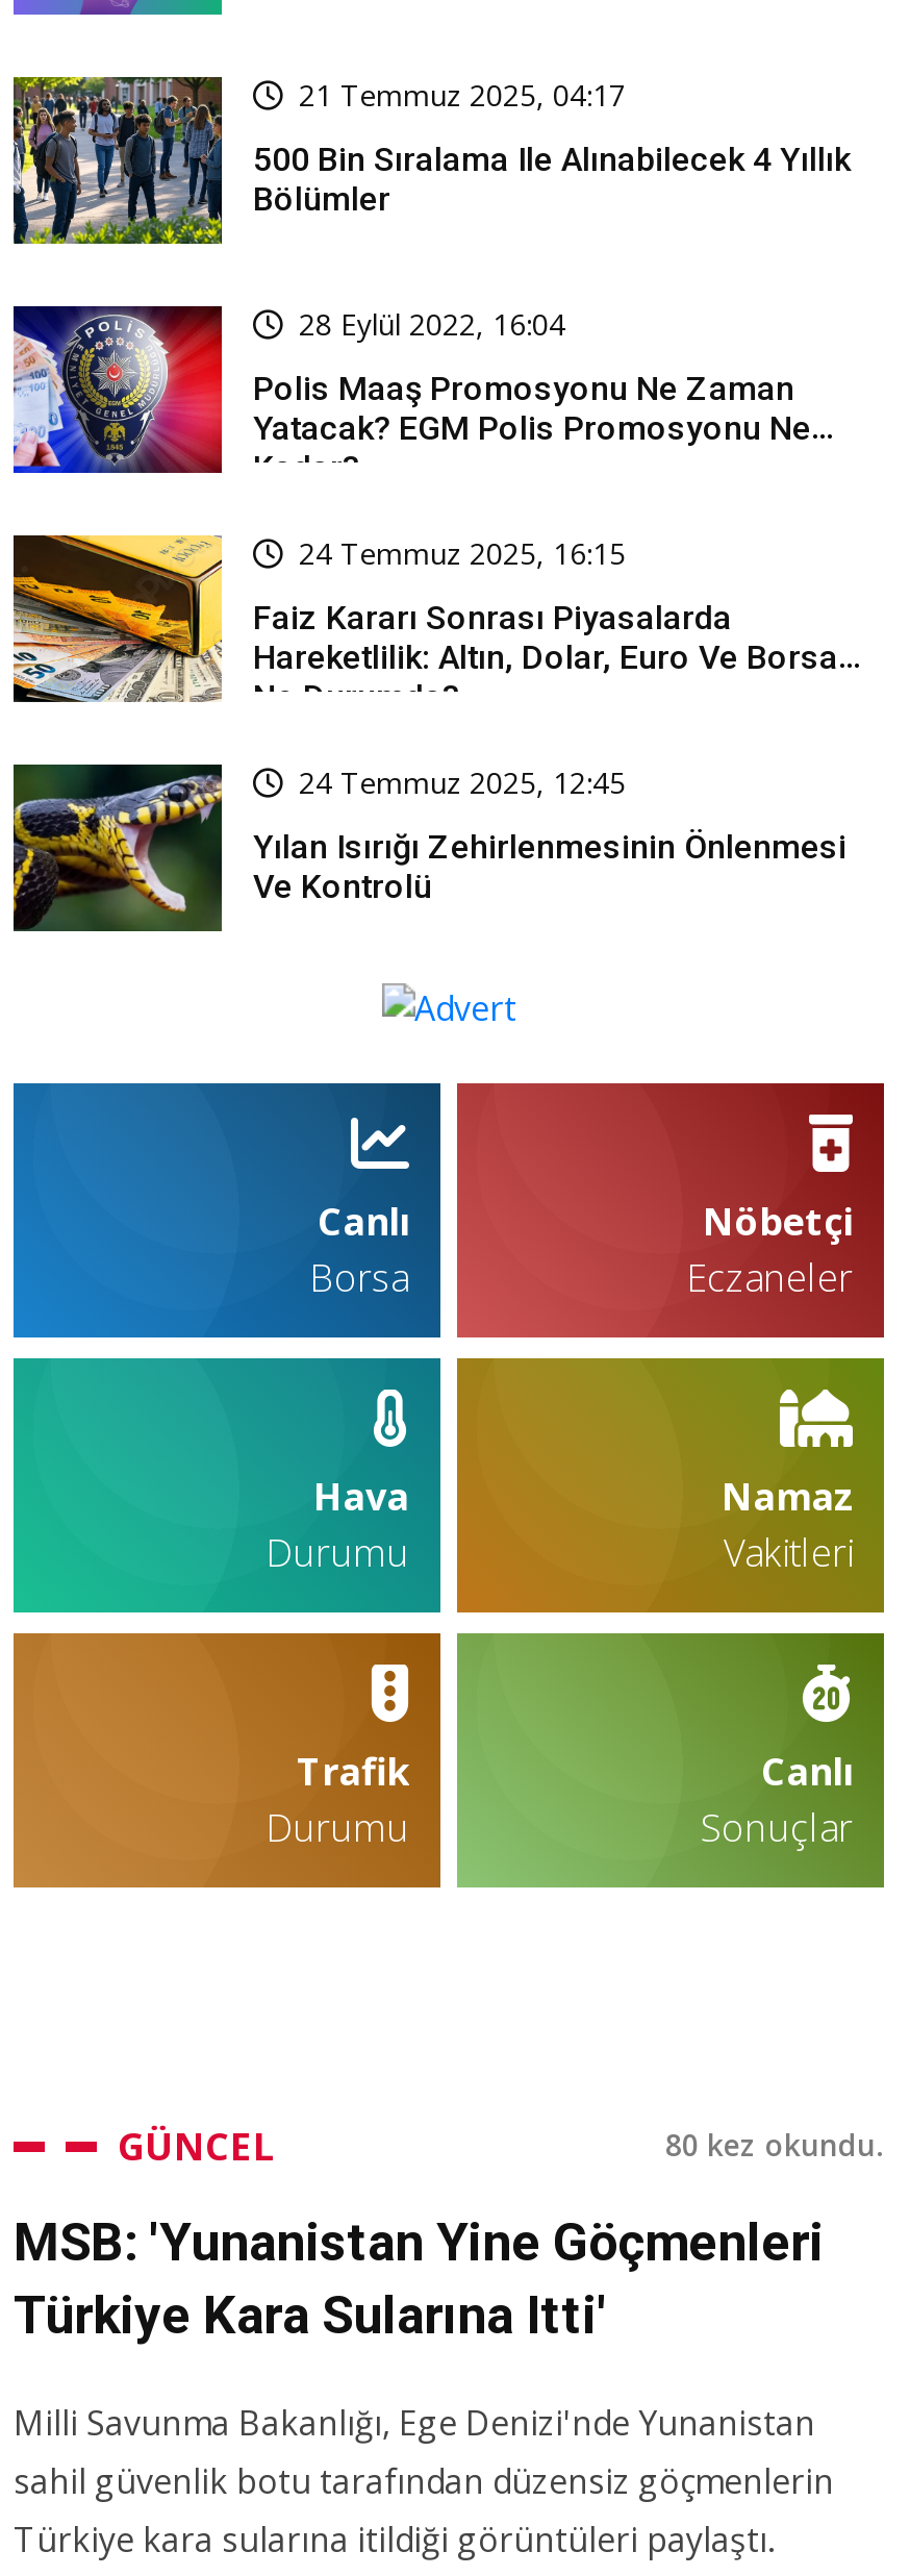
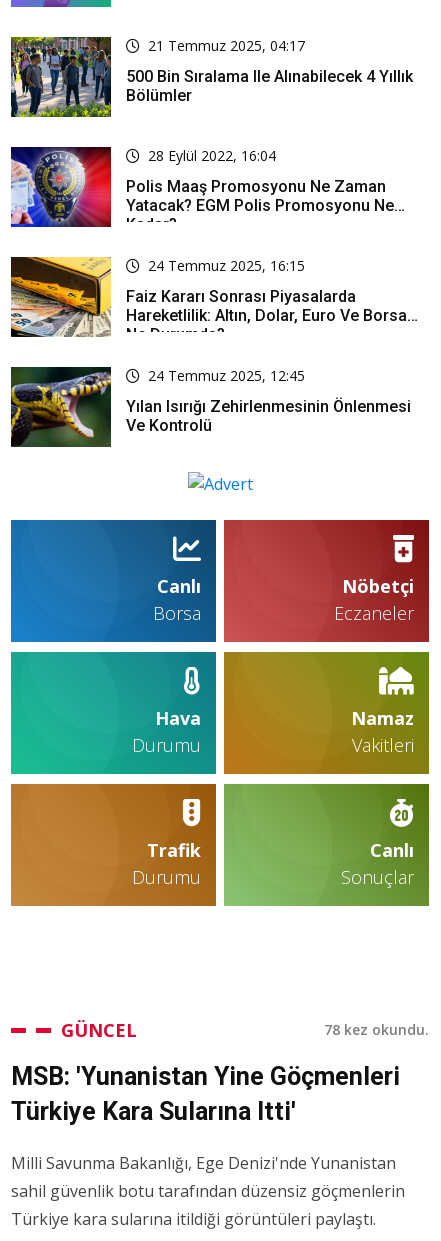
- 80 kez okundu.
+ 78 kez okundu.
